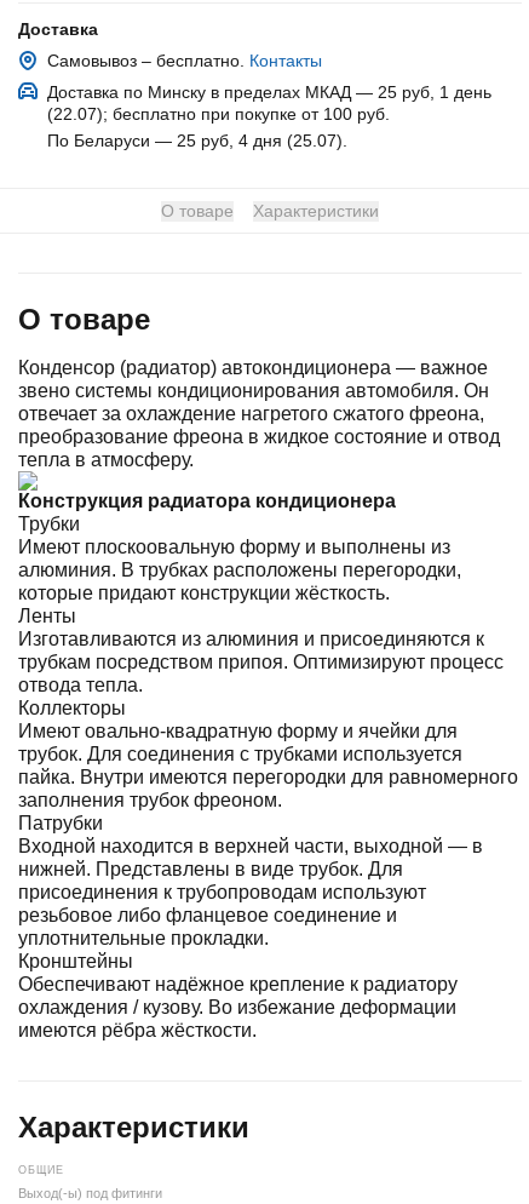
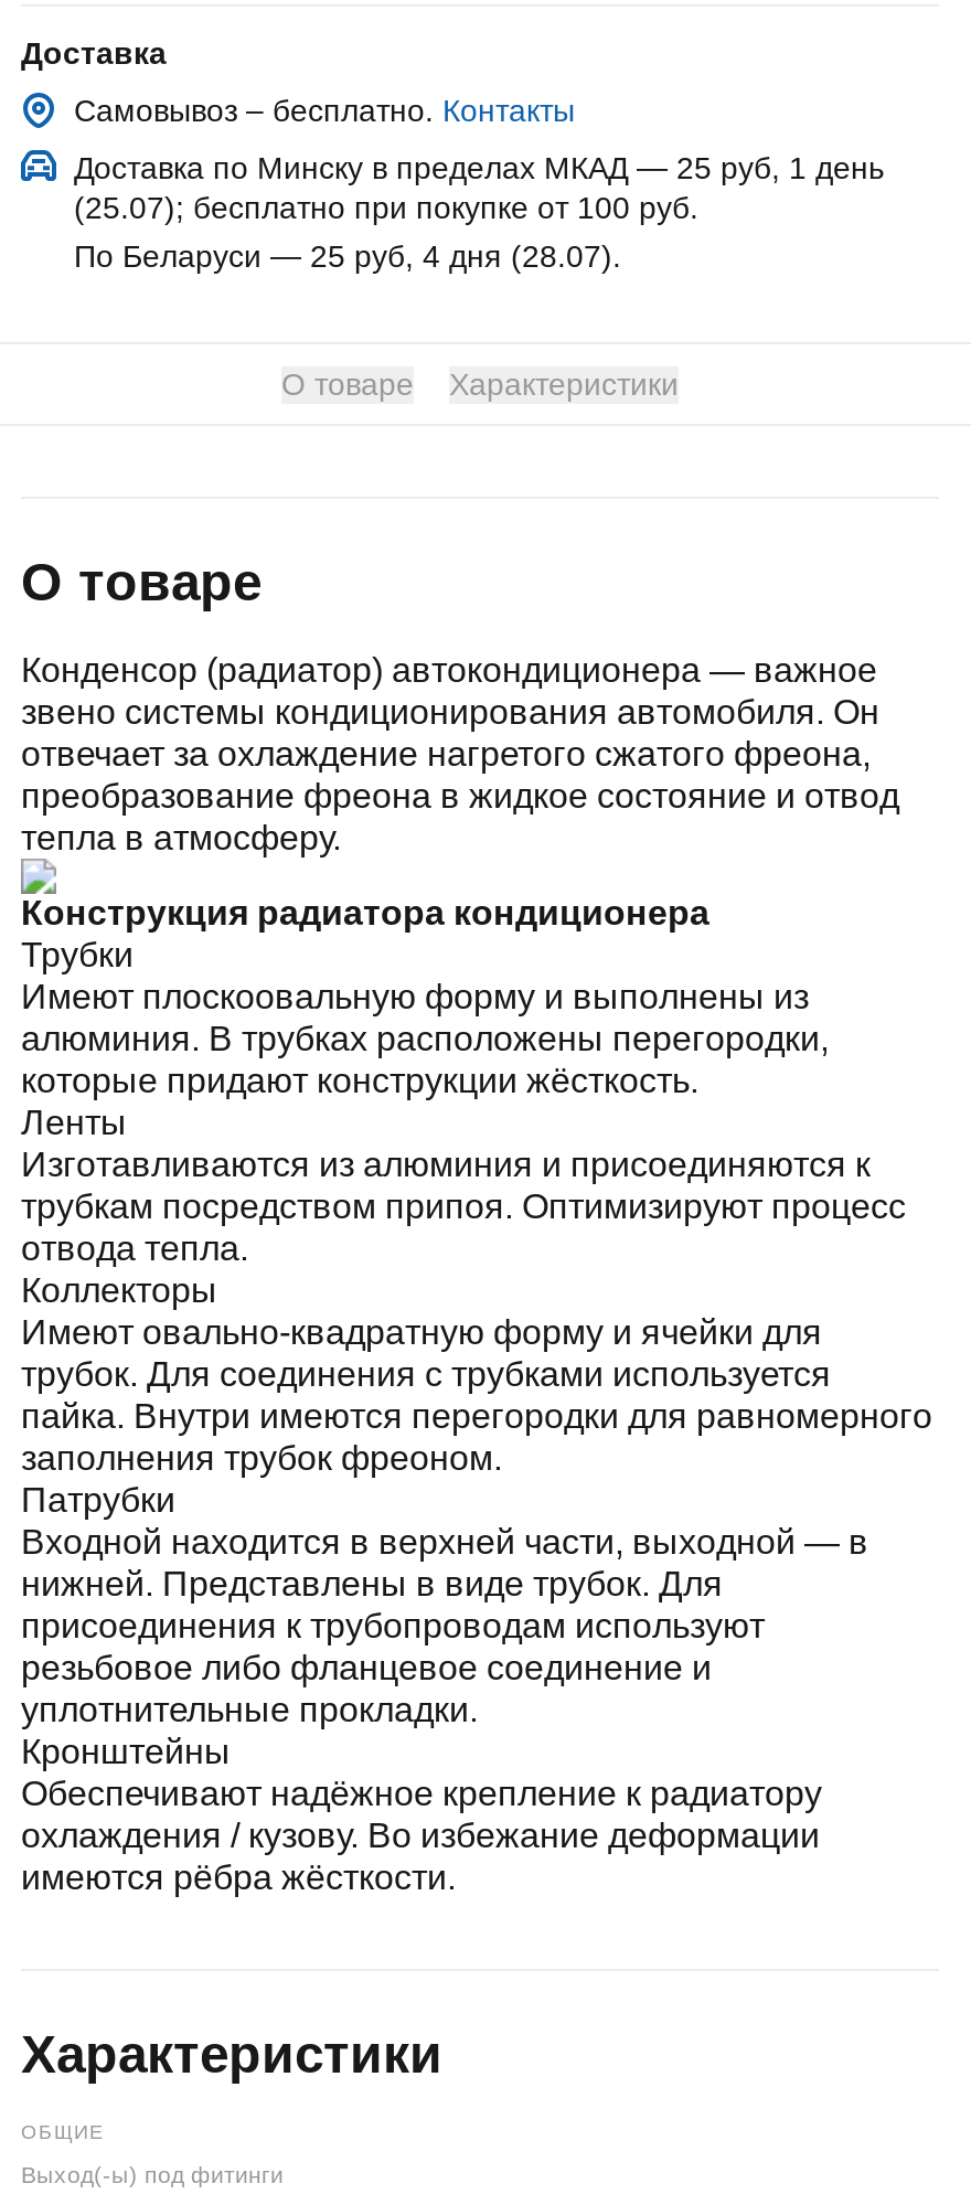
- (22.07); бесплатно при покупке от 100 руб.
+ (25.07); бесплатно при покупке от 100 руб.

- По Беларуси — 25 руб, 4 дня (25.07).
+ По Беларуси — 25 руб, 4 дня (28.07).
